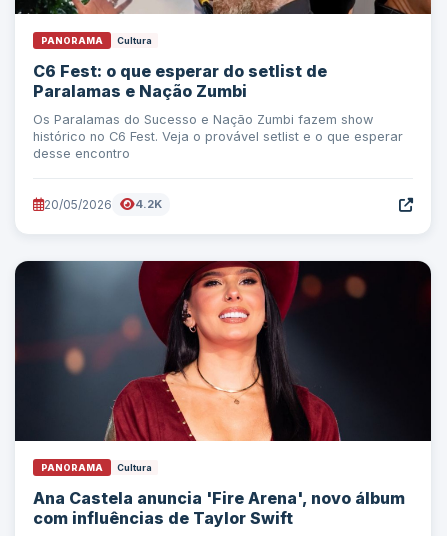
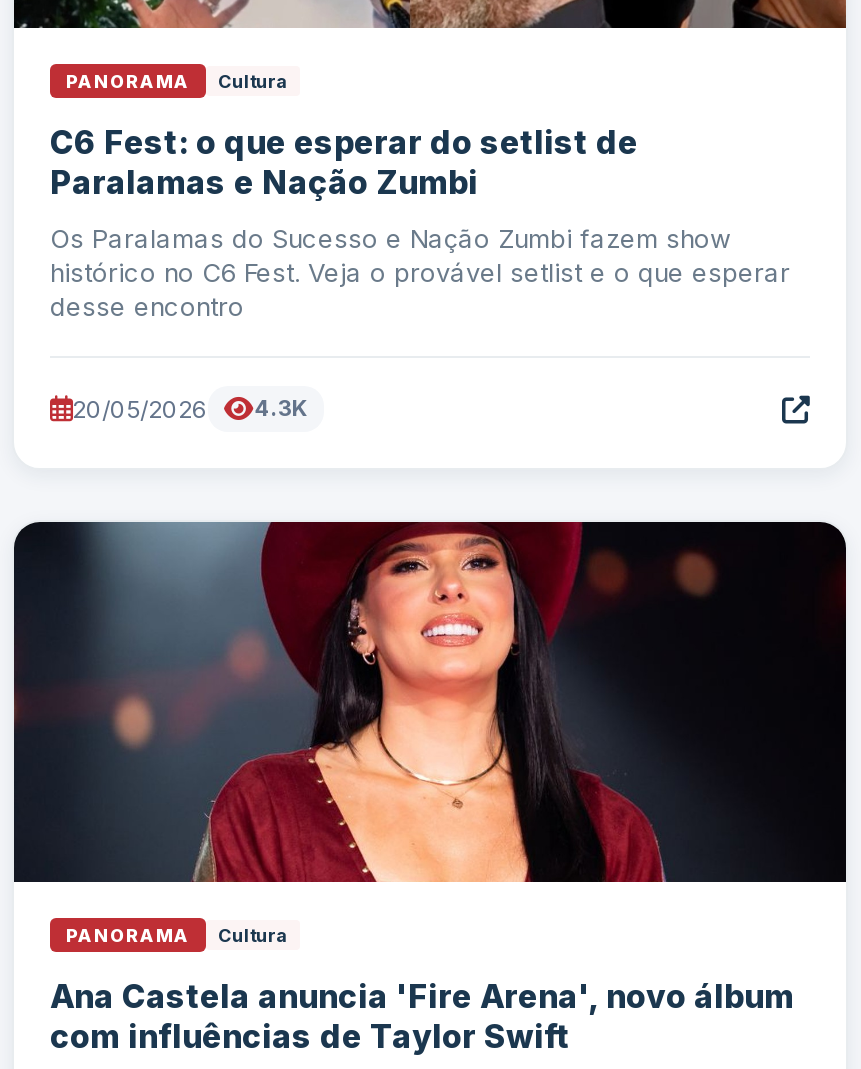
- 4.2K
+ 4.3K
